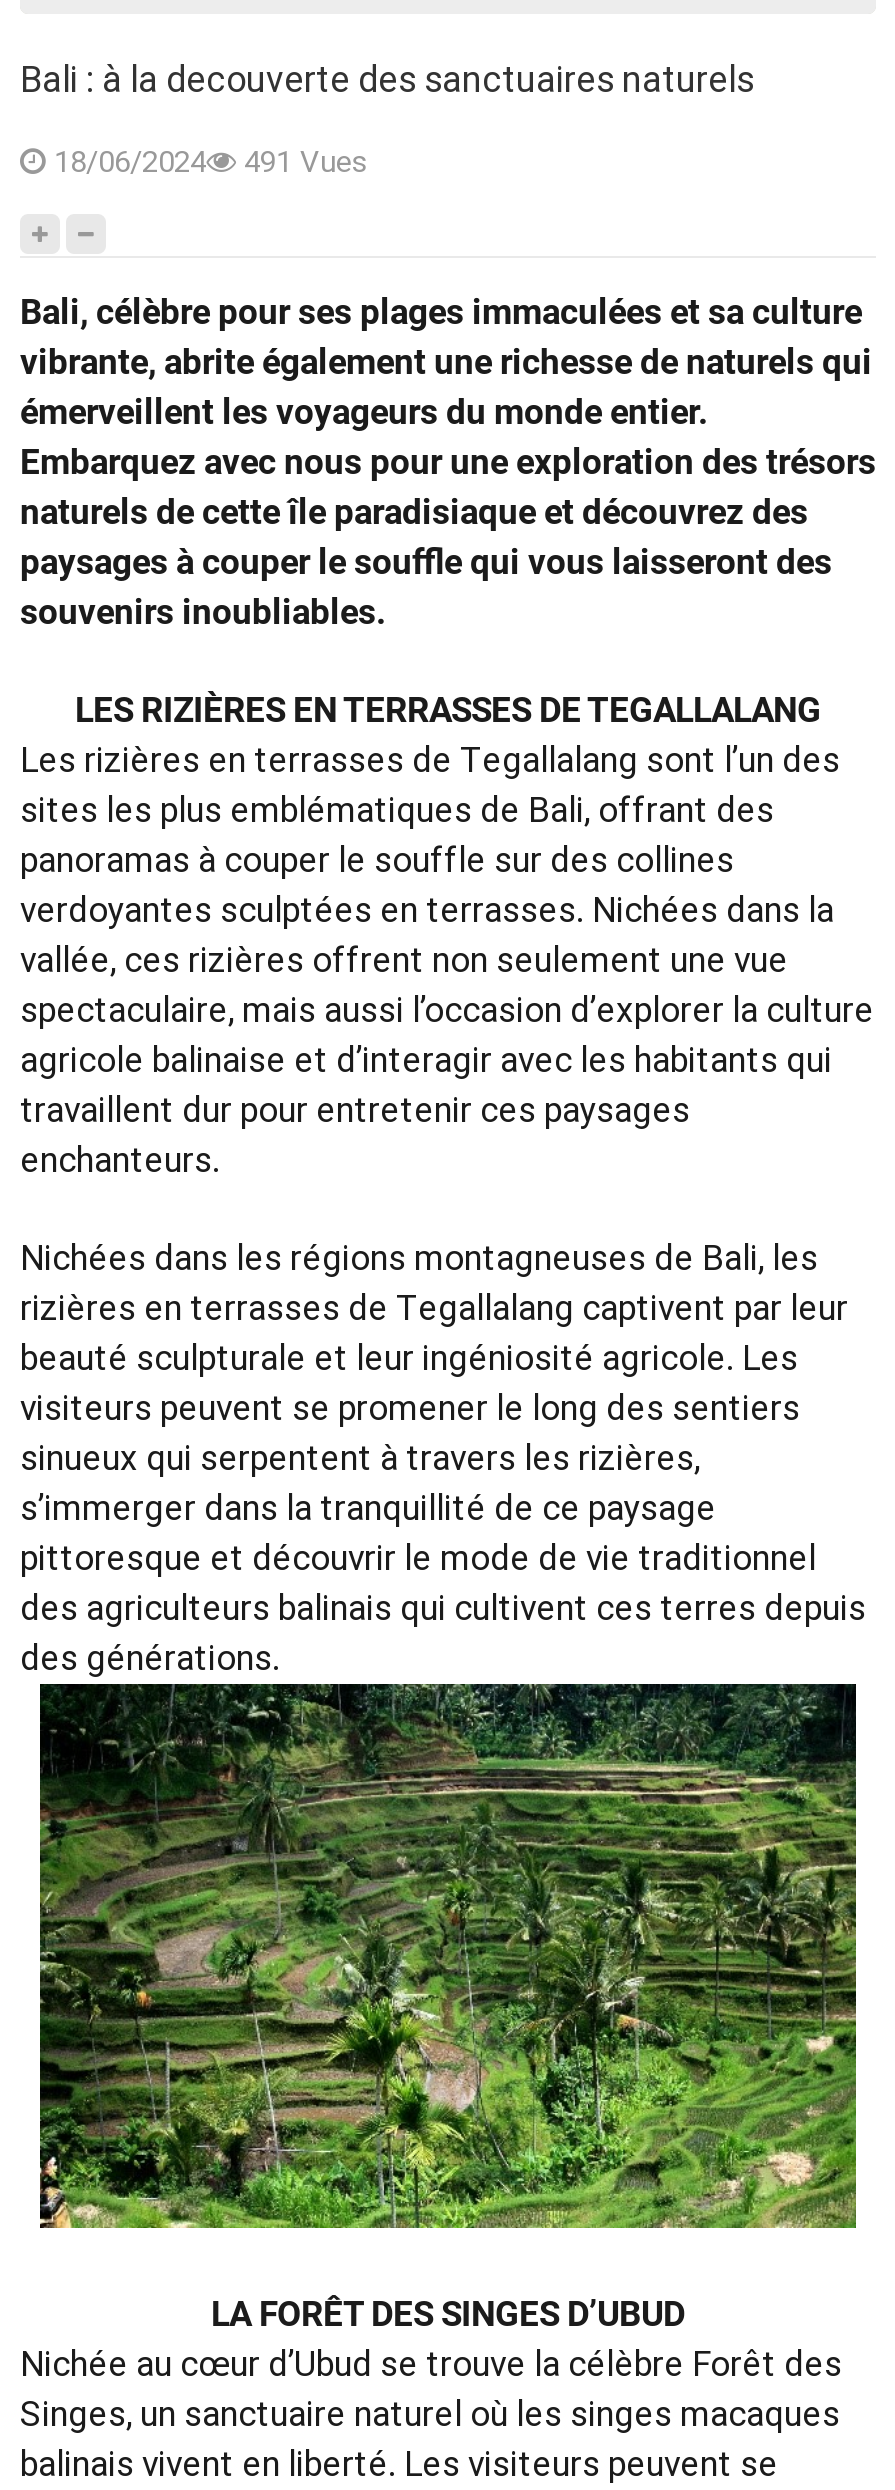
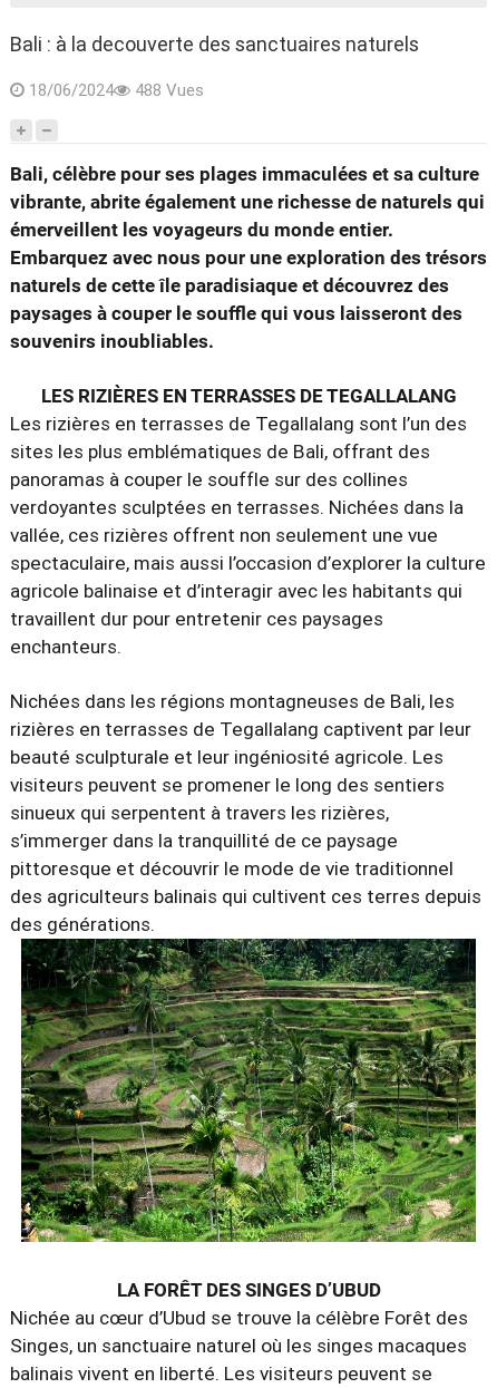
- 18/06/2024 491 Vues
+ 18/06/2024 488 Vues
